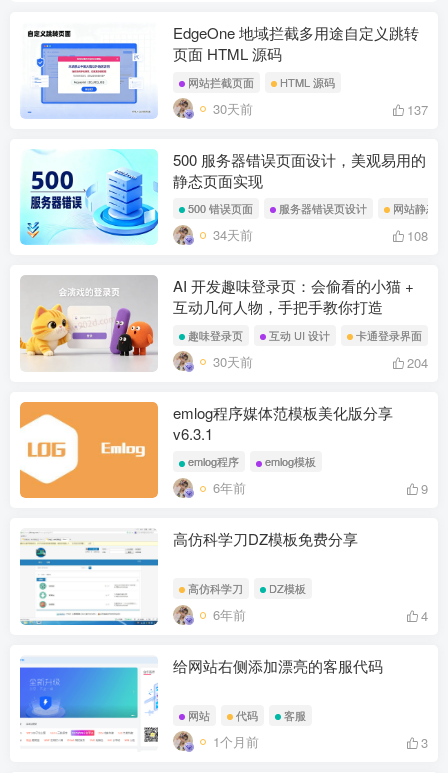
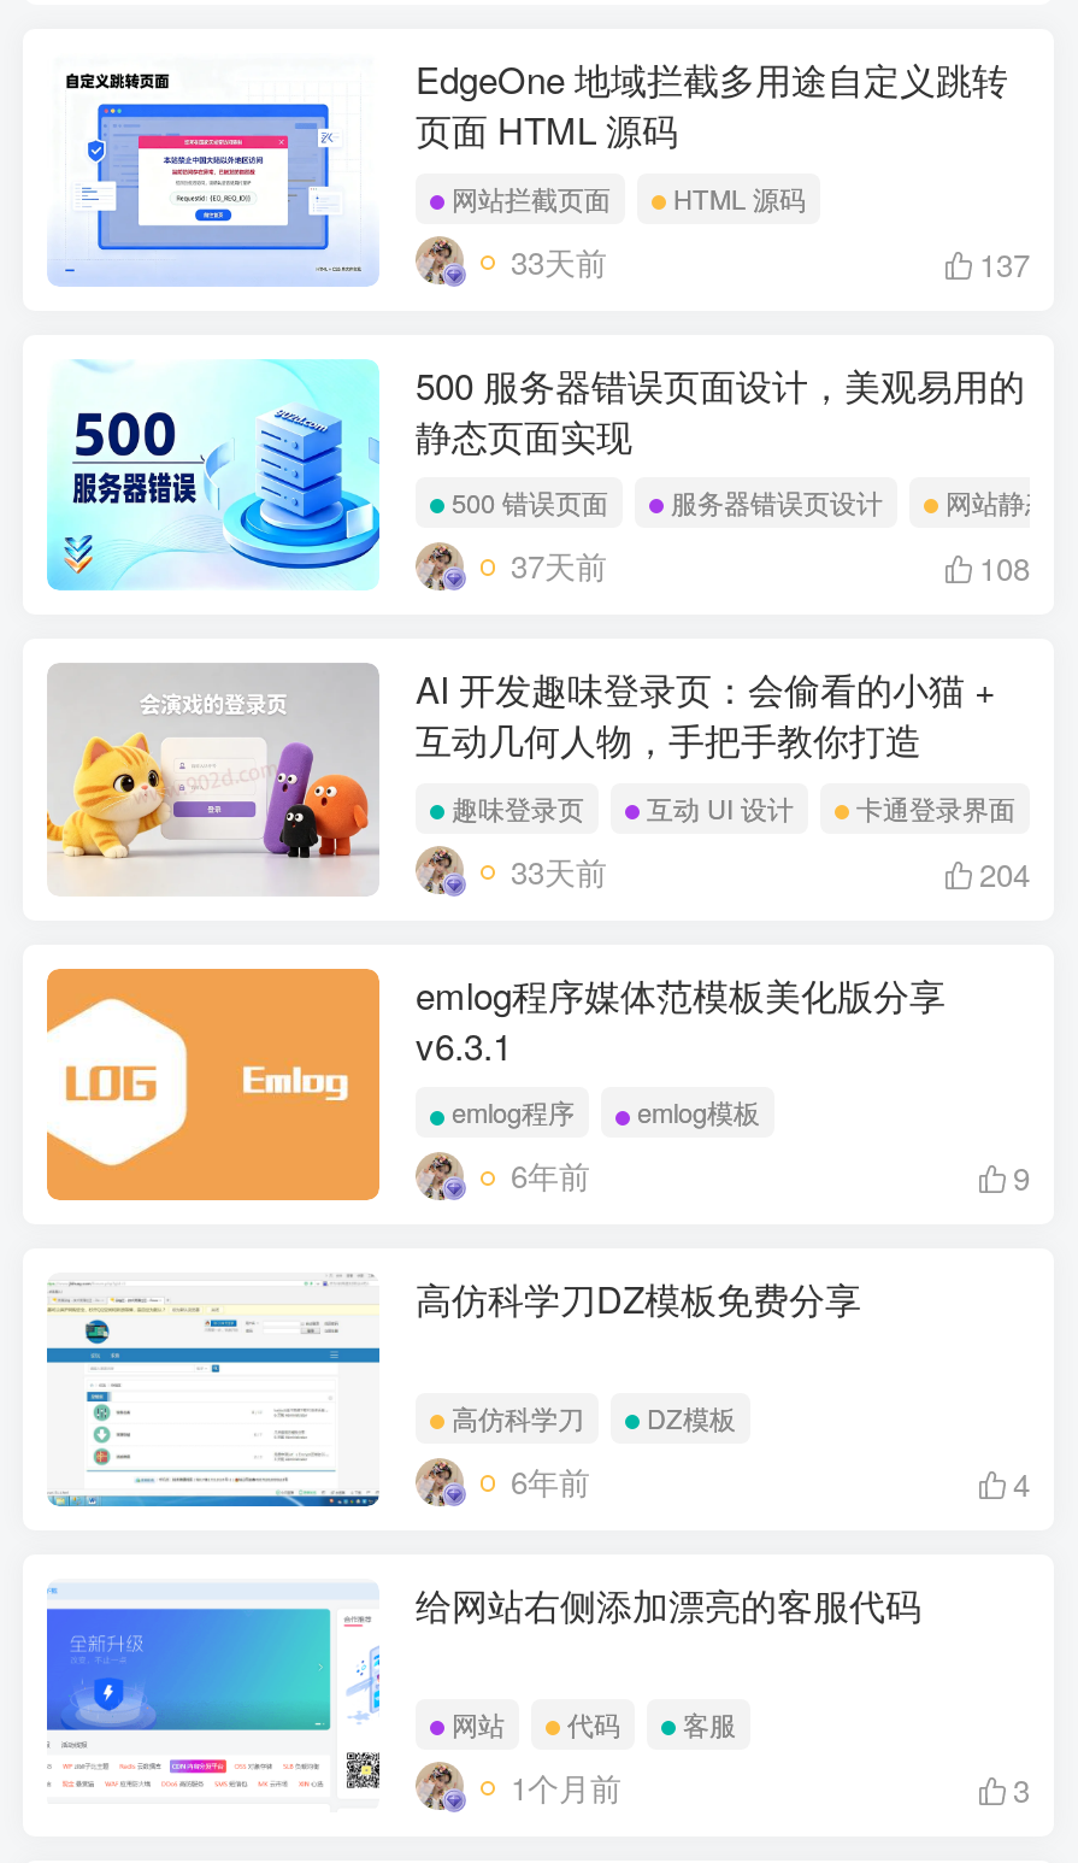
- 30天前
+ 33天前

- 34天前
+ 37天前

- 30天前
+ 33天前
